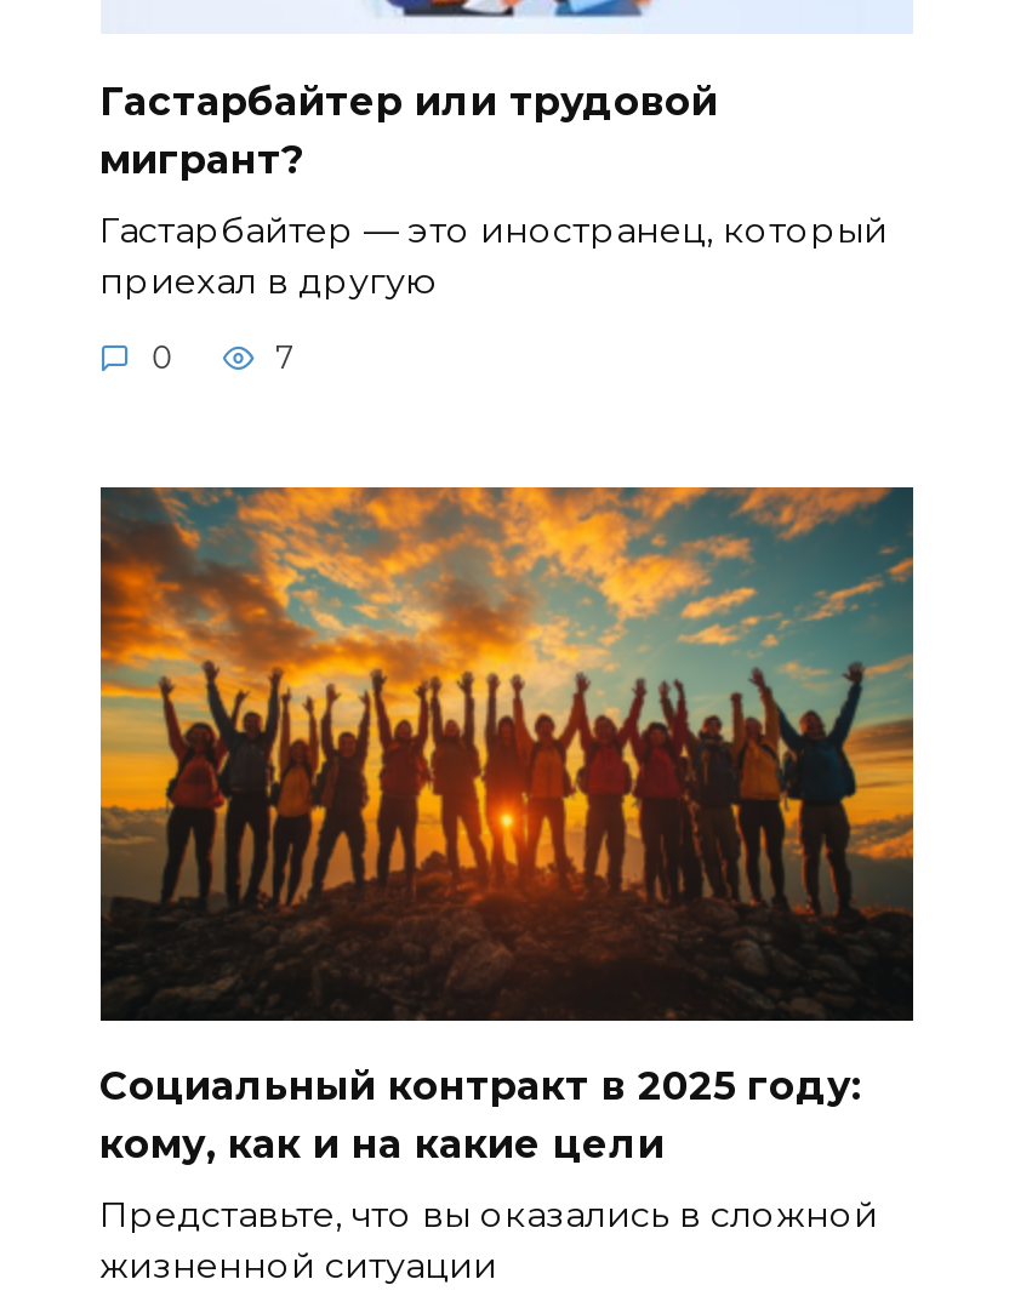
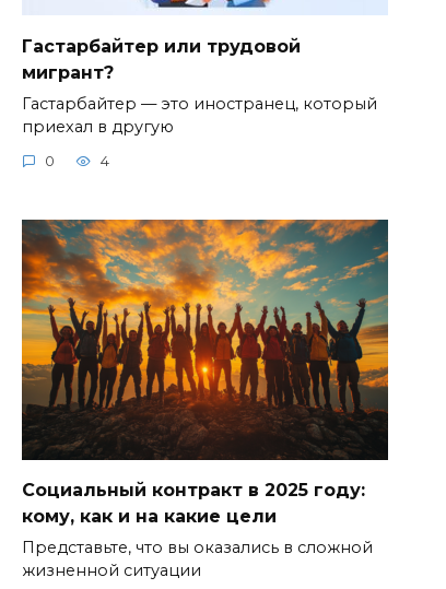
- 7
+ 4
